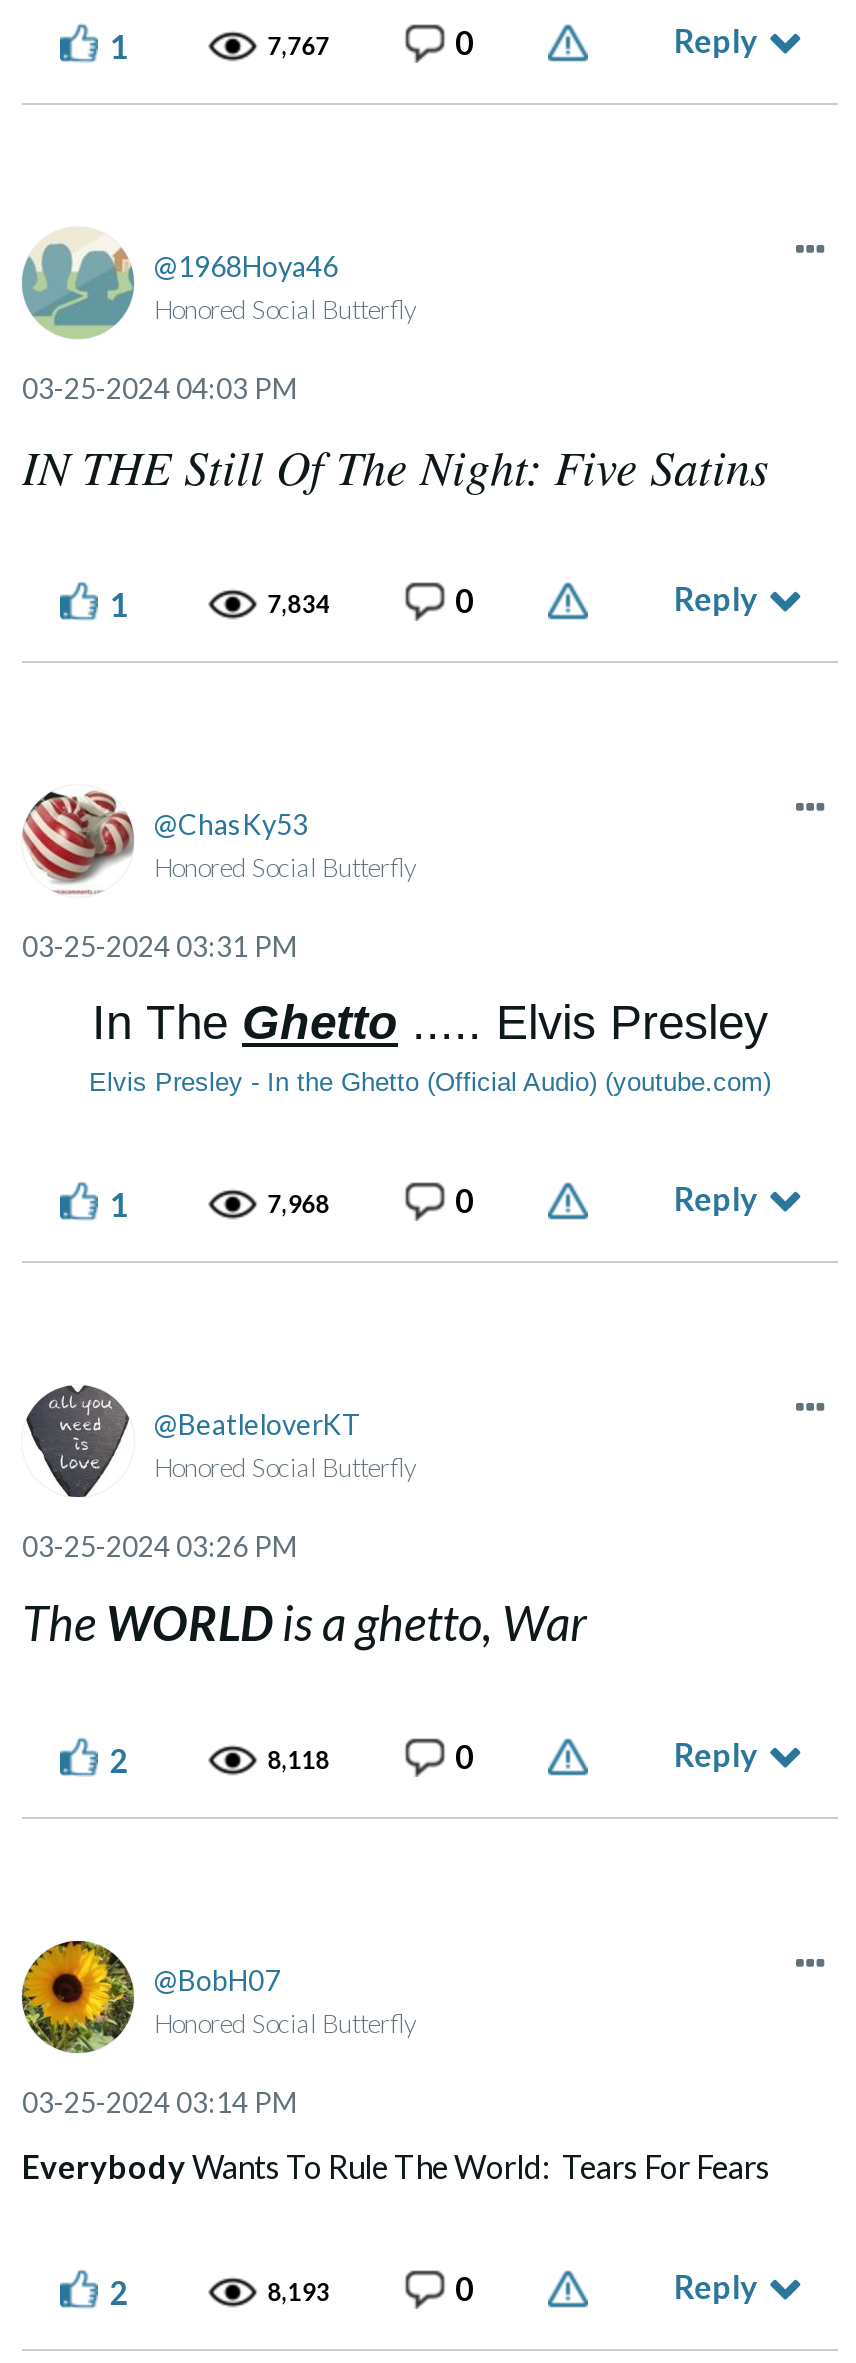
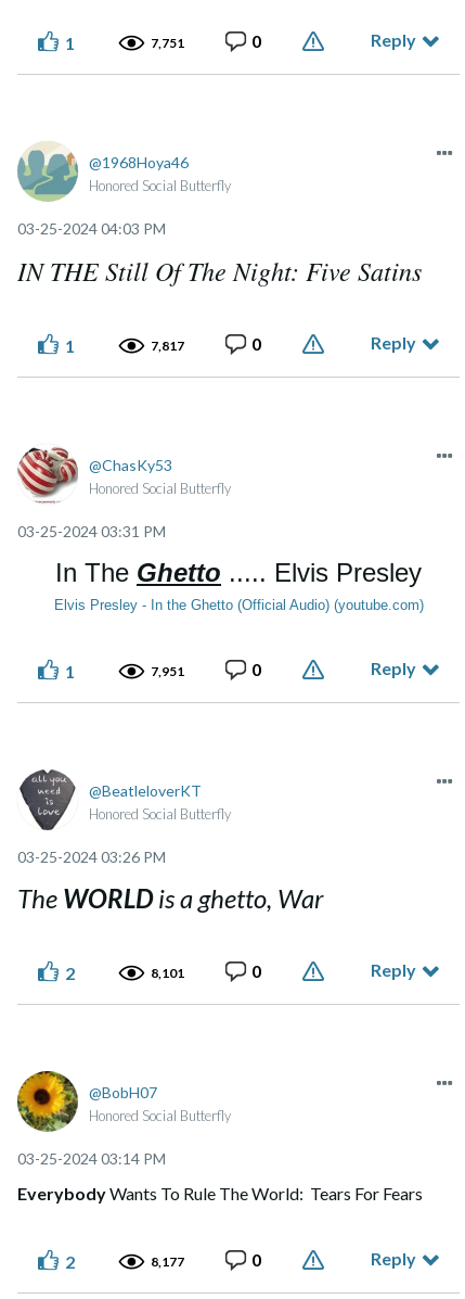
- 7,767
+ 7,751

- 7,834
+ 7,817

- 7,968
+ 7,951

- 8,118
+ 8,101

- 8,193
+ 8,177
